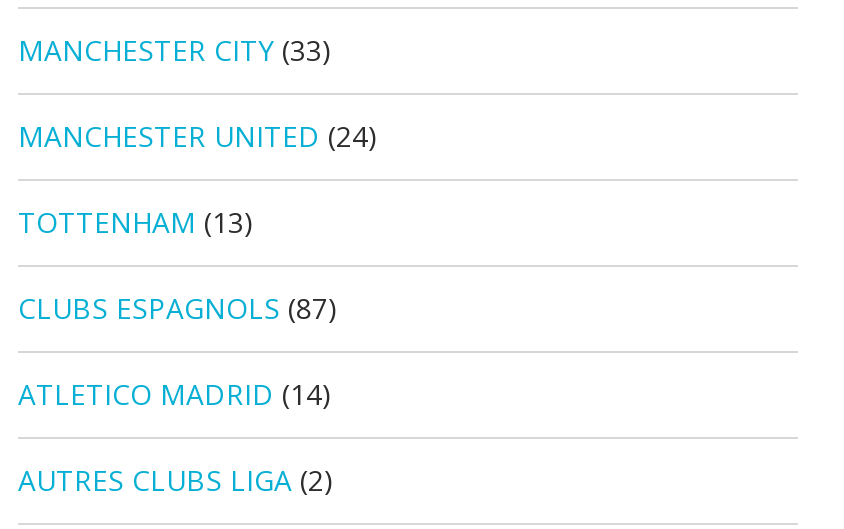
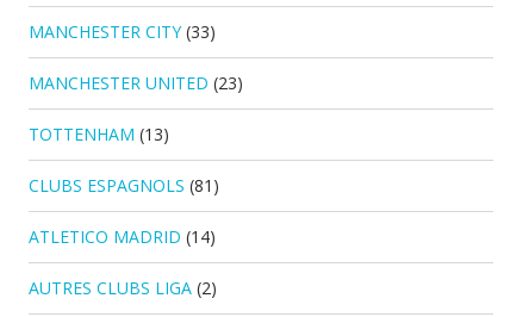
- MANCHESTER UNITED (24)
+ MANCHESTER UNITED (23)

- CLUBS ESPAGNOLS (87)
+ CLUBS ESPAGNOLS (81)
